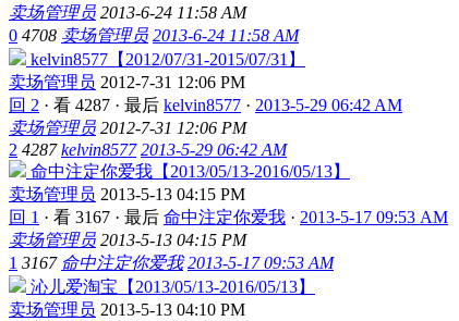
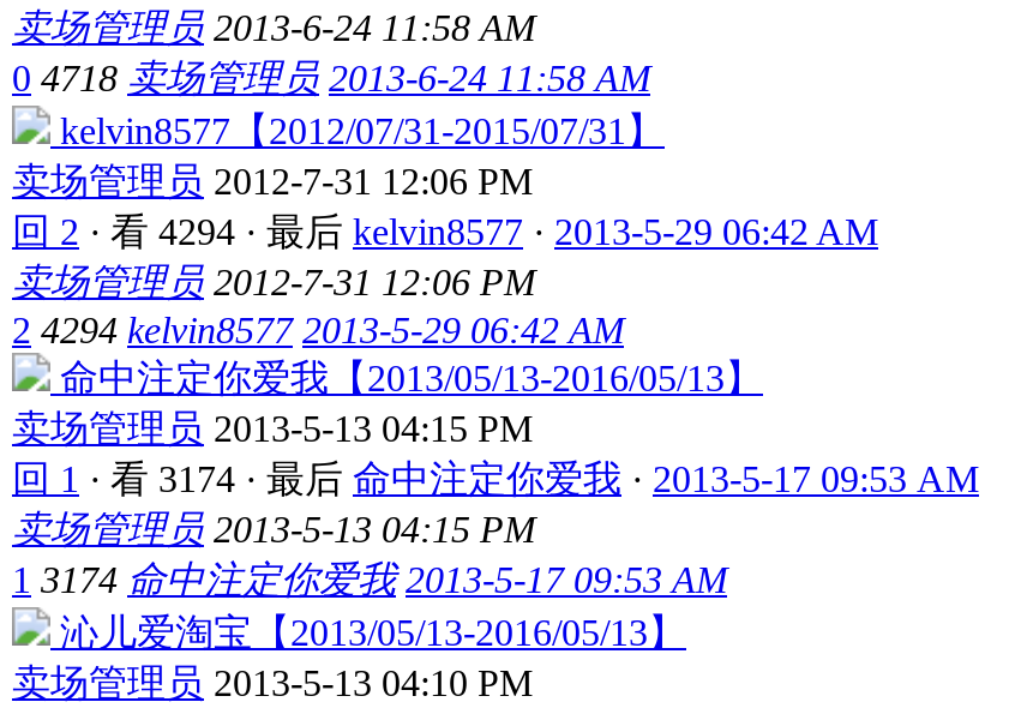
- 0 4708 卖场管理员 2013-6-24 11:58 AM
+ 0 4718 卖场管理员 2013-6-24 11:58 AM

- 回 2 · 看 4287 · 最后kelvin8577 · 2013-5-29 06:42 AM
+ 回 2 · 看 4294 · 最后kelvin8577 · 2013-5-29 06:42 AM

- 2 4287 kelvin8577 2013-5-29 06:42 AM
+ 2 4294 kelvin8577 2013-5-29 06:42 AM

- 回 1 · 看 3167 · 最后命中注定你爱我· 2013-5-17 09:53 AM
+ 回 1 · 看 3174 · 最后命中注定你爱我· 2013-5-17 09:53 AM

- 1 3167 命中注定你爱我 2013-5-17 09:53 AM
+ 1 3174 命中注定你爱我 2013-5-17 09:53 AM
